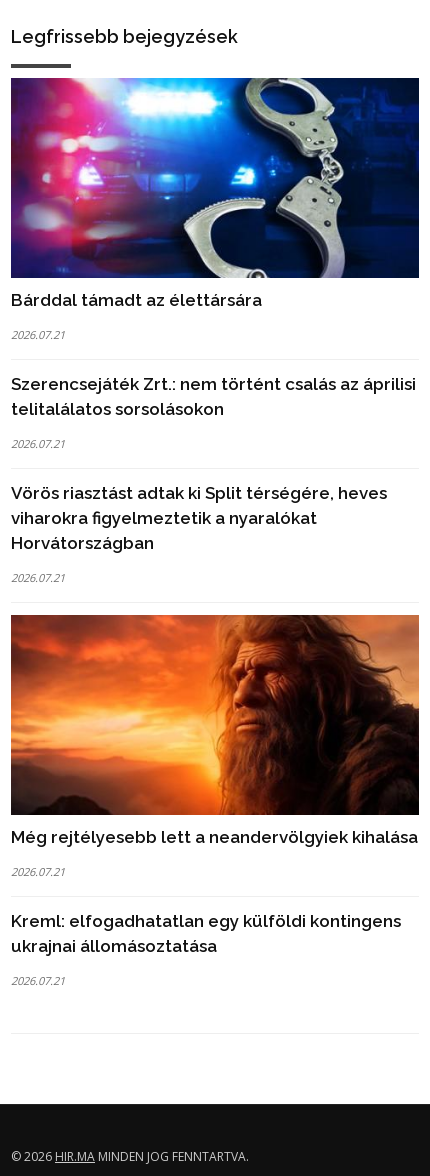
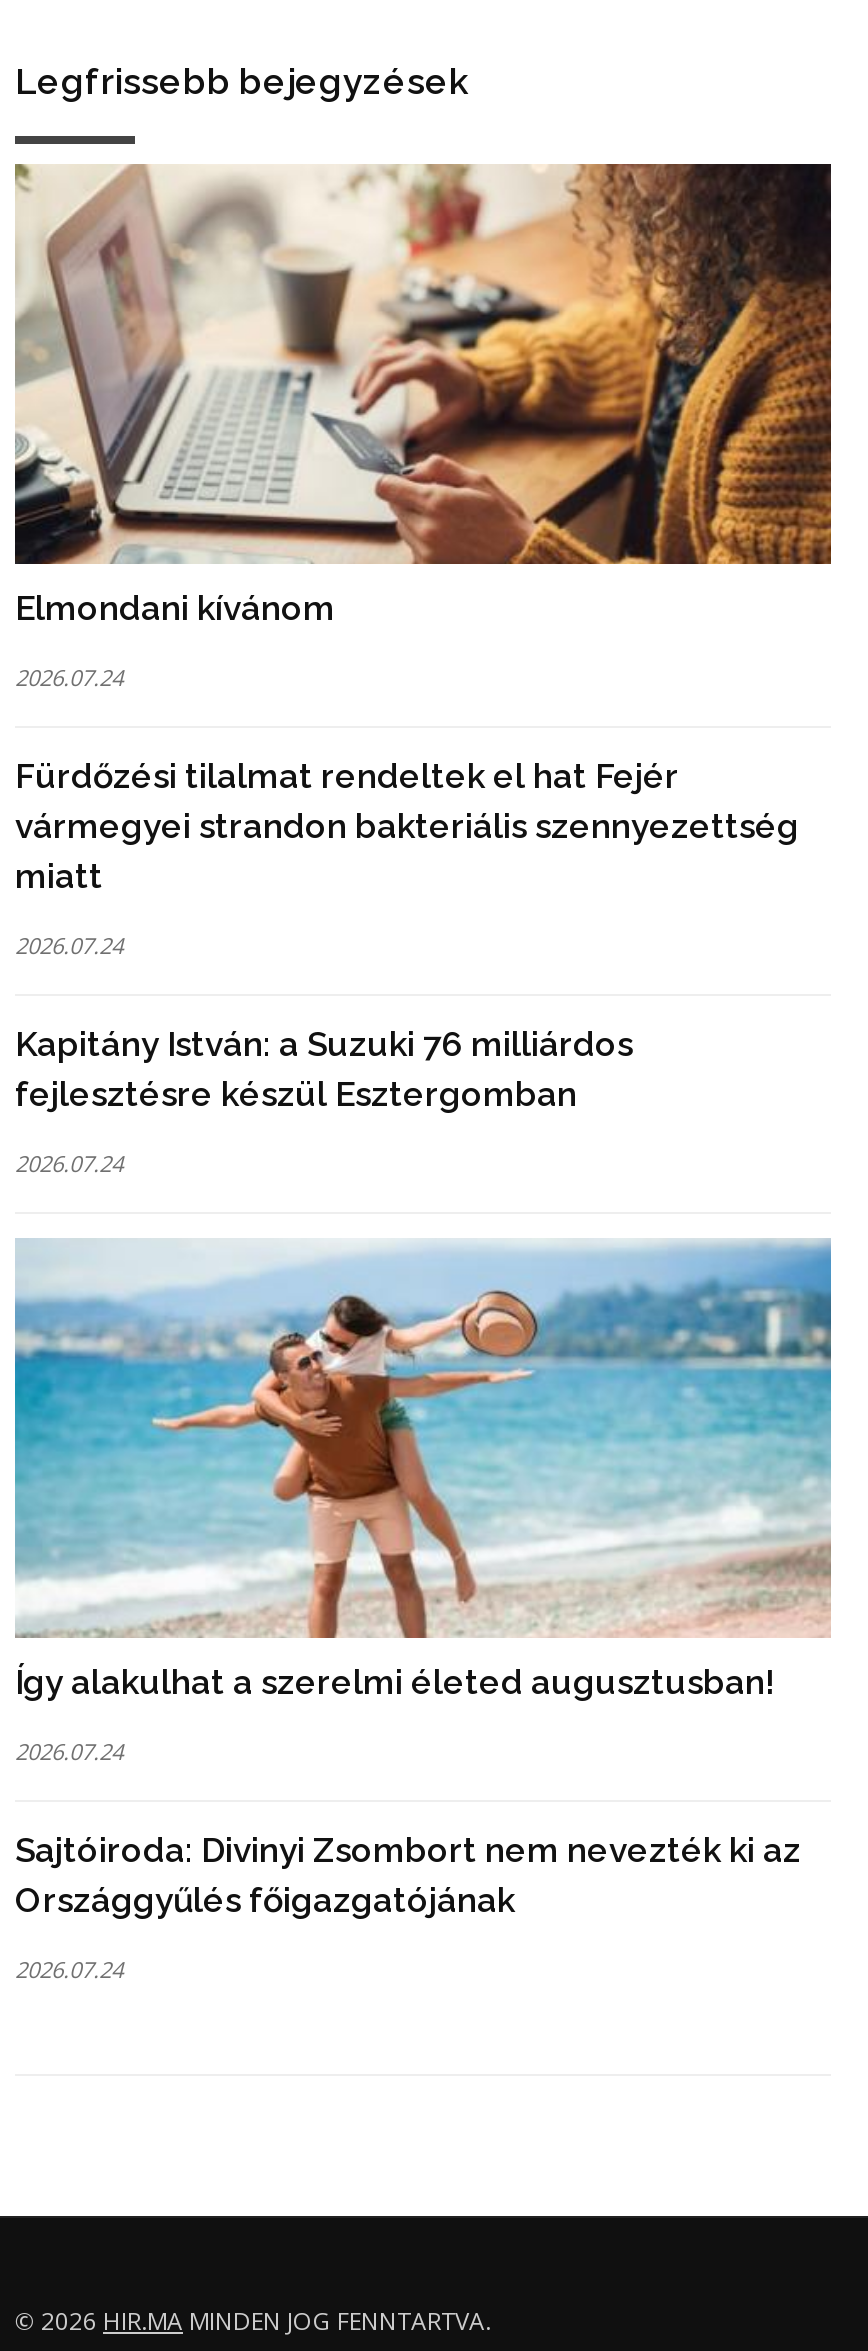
- [image]
- Bárddal támadt az élettársára
+ [image]
+ Elmondani kívánom

- 2026.07.21
+ 2026.07.24

- Szerencsejáték Zrt.: nem történt csalás az áprilisi
- telitalálatos sorsolásokon
+ Fürdőzési tilalmat rendeltek el hat Fejér
+ vármegyei strandon bakteriális szennyezettség
+ miatt

- 2026.07.21
+ 2026.07.24

- Vörös riasztást adtak ki Split térségére, heves
- viharokra figyelmeztetik a nyaralókat
- Horvátországban
+ Kapitány István: a Suzuki 76 milliárdos
+ fejlesztésre készül Esztergomban

- 2026.07.21
+ 2026.07.24

- [image]
- Még rejtélyesebb lett a neandervölgyiek kihalása
+ [image]
+ Így alakulhat a szerelmi életed augusztusban!

- 2026.07.21
+ 2026.07.24

- Kreml: elfogadhatatlan egy külföldi kontingens
- ukrajnai állomásoztatása
+ Sajtóiroda: Divinyi Zsombort nem nevezték ki az
+ Országgyűlés főigazgatójának

- 2026.07.21
+ 2026.07.24
